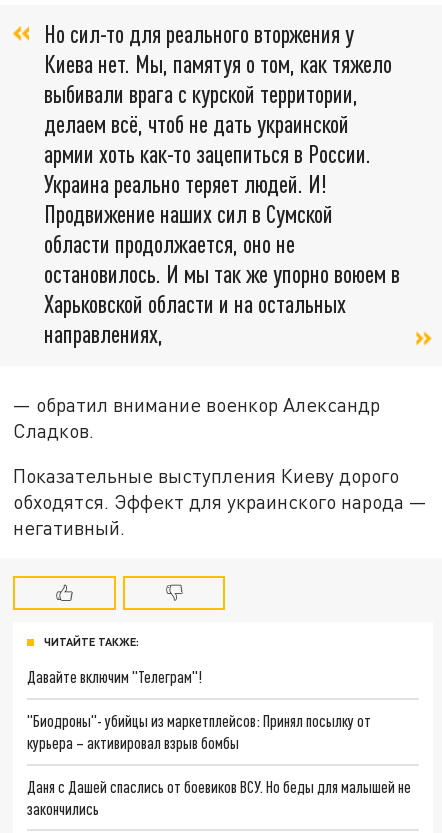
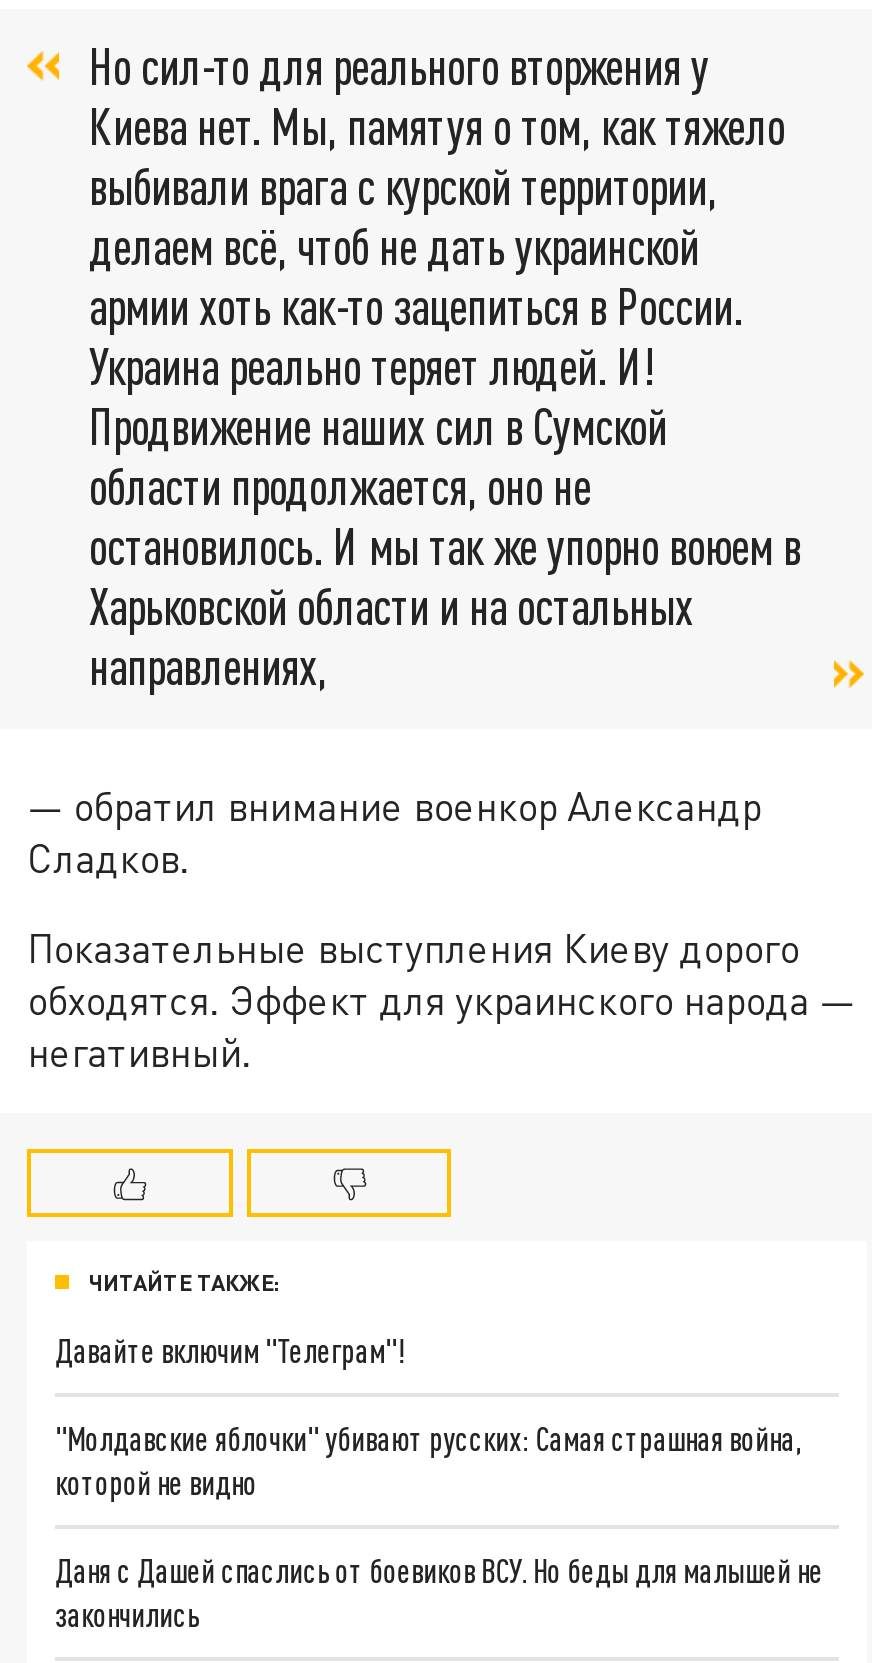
- "Биодроны"- убийцы из маркетплейсов: Принял посылку от
- курьера – активировал взрыв бомбы
+ "Молдавские яблочки" убивают русских: Самая страшная война,
+ которой не видно
